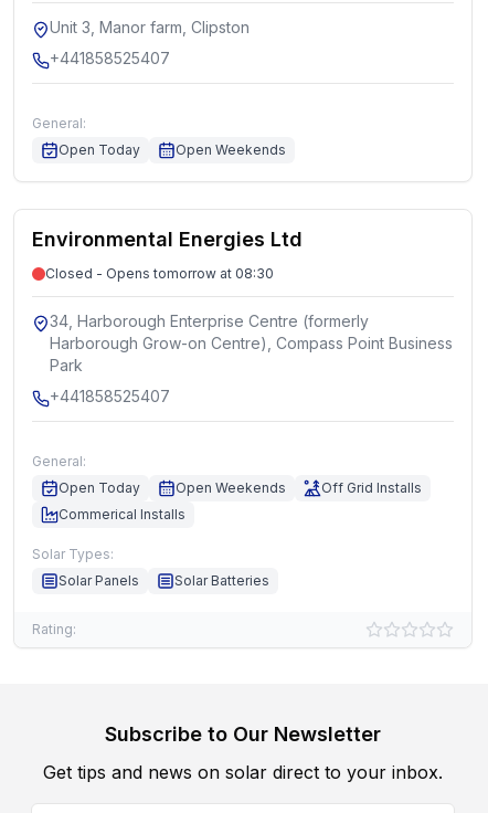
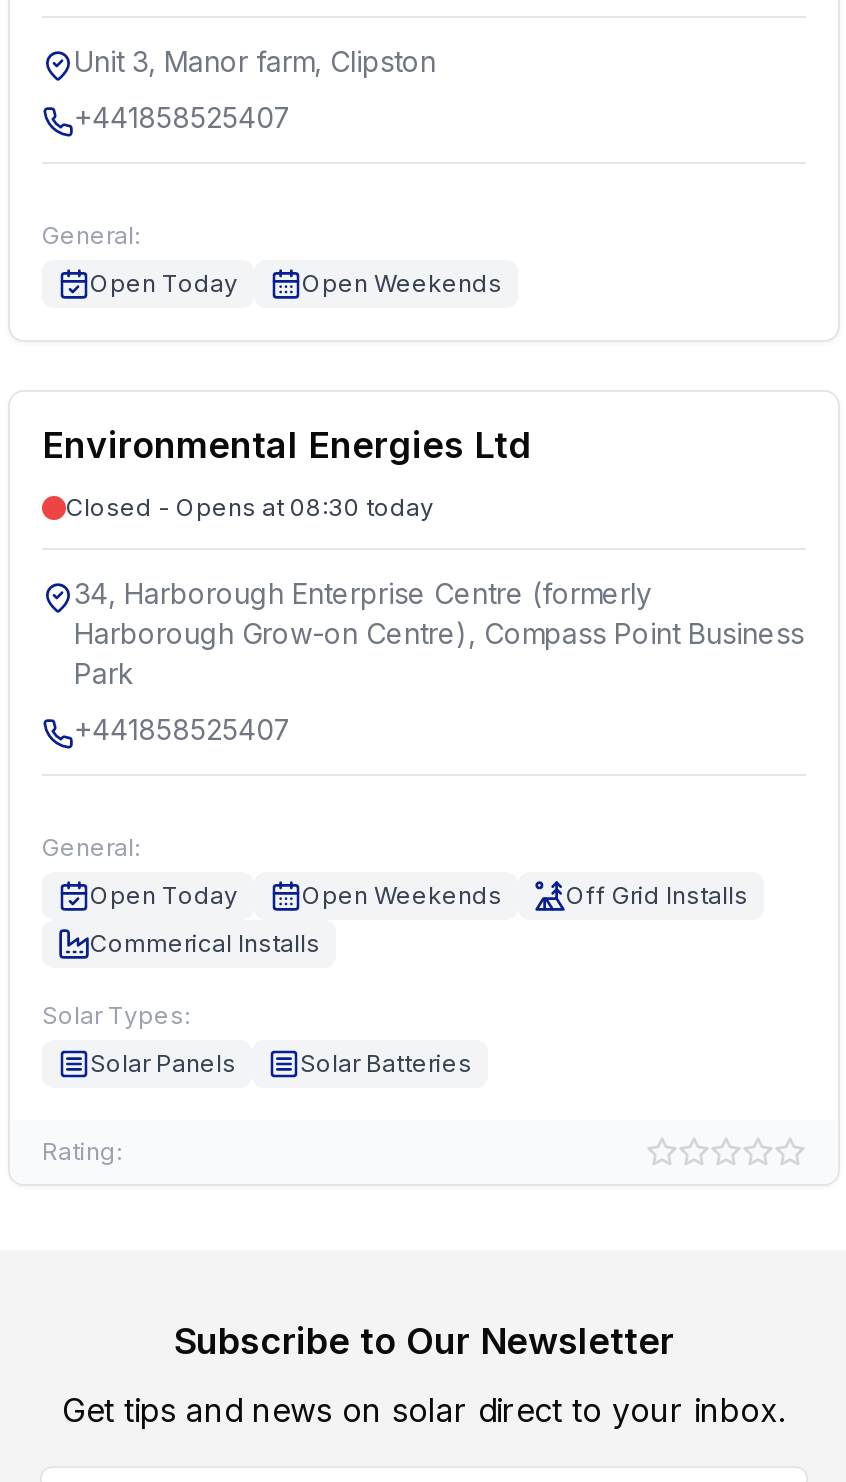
- Closed - Opens tomorrow at 08:30
+ Closed - Opens at 08:30 today
